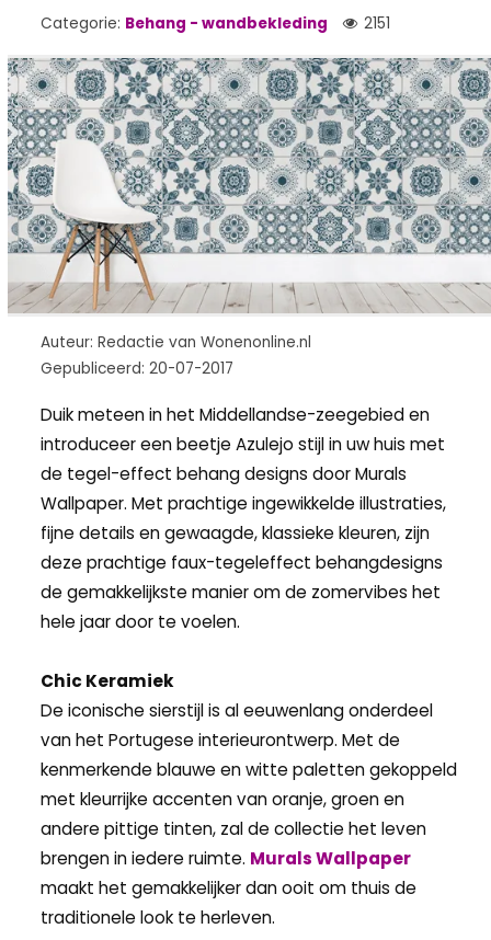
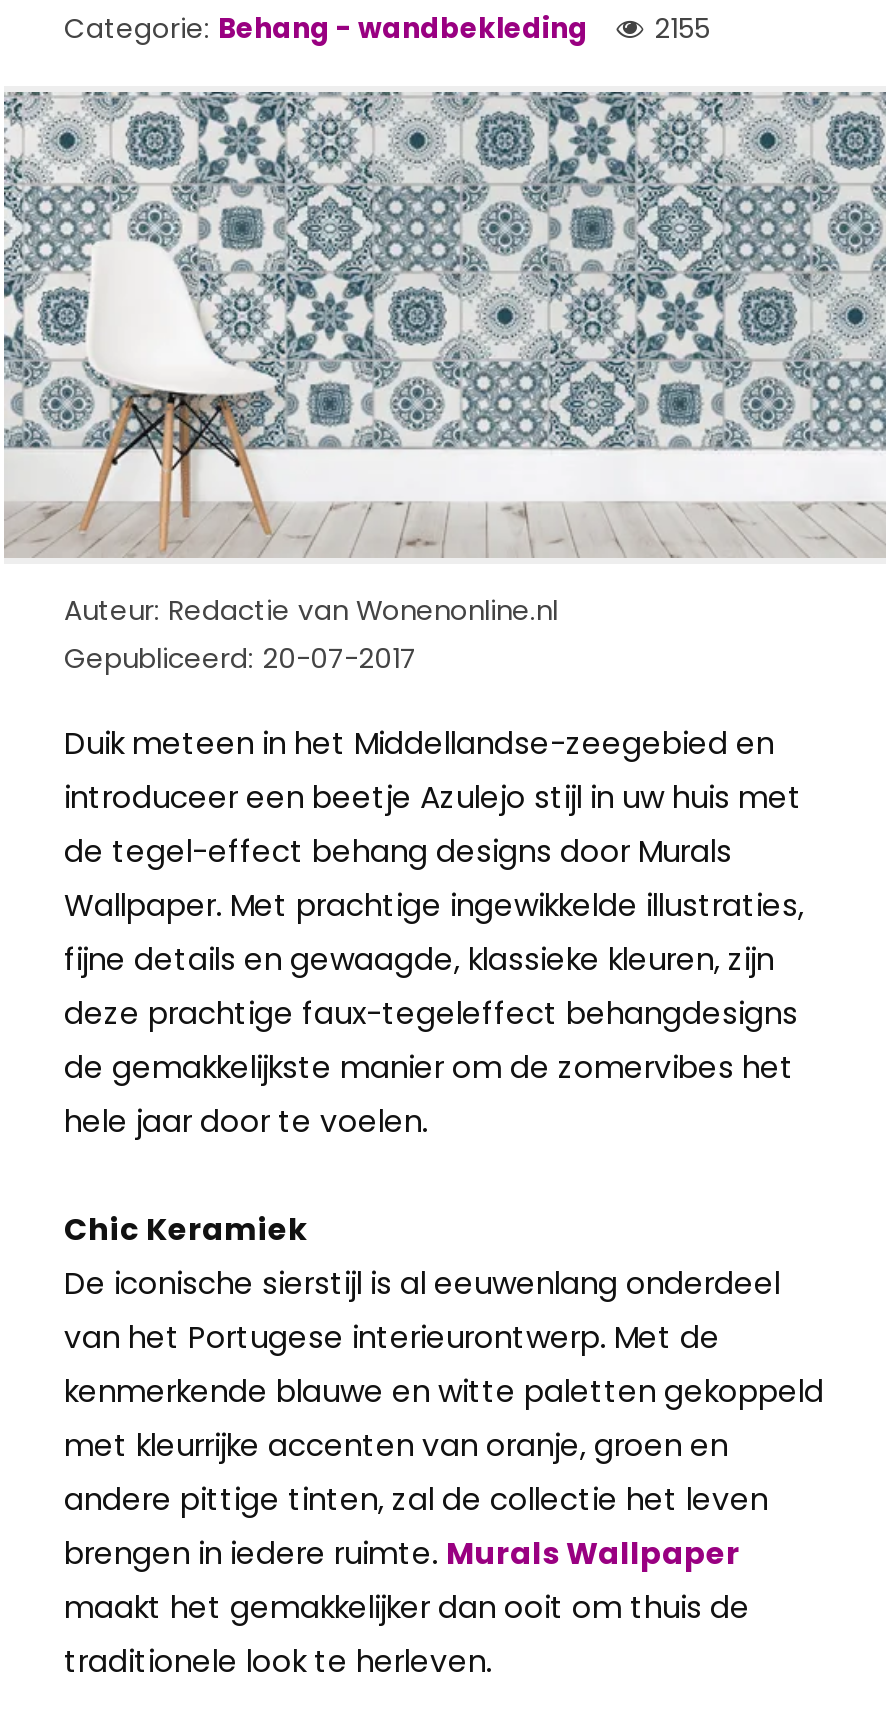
- Categorie: Behang - wandbekleding 2151
+ Categorie: Behang - wandbekleding 2155
